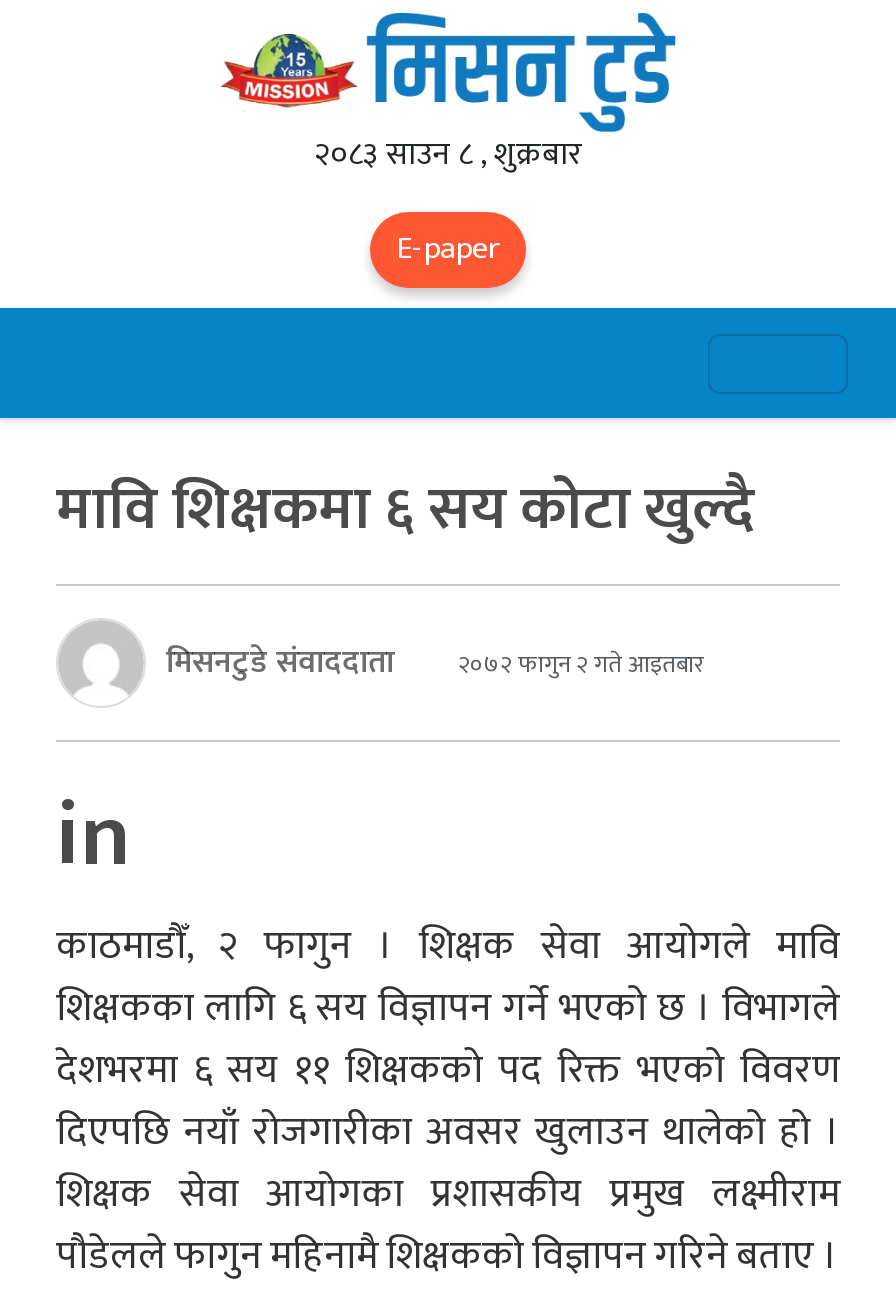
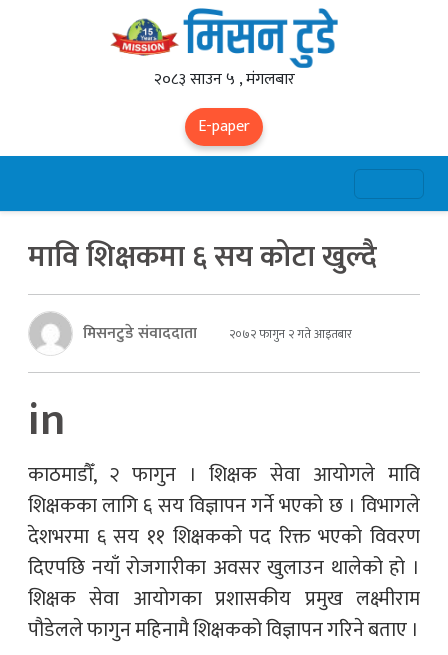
- २०८३ साउन ८ , शुक्रबार
+ २०८३ साउन ५ , मंगलबार
